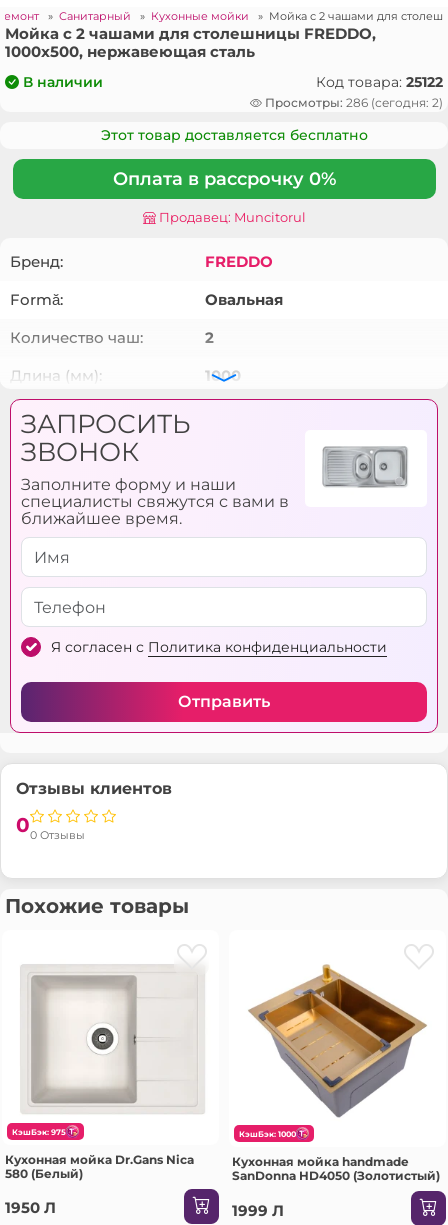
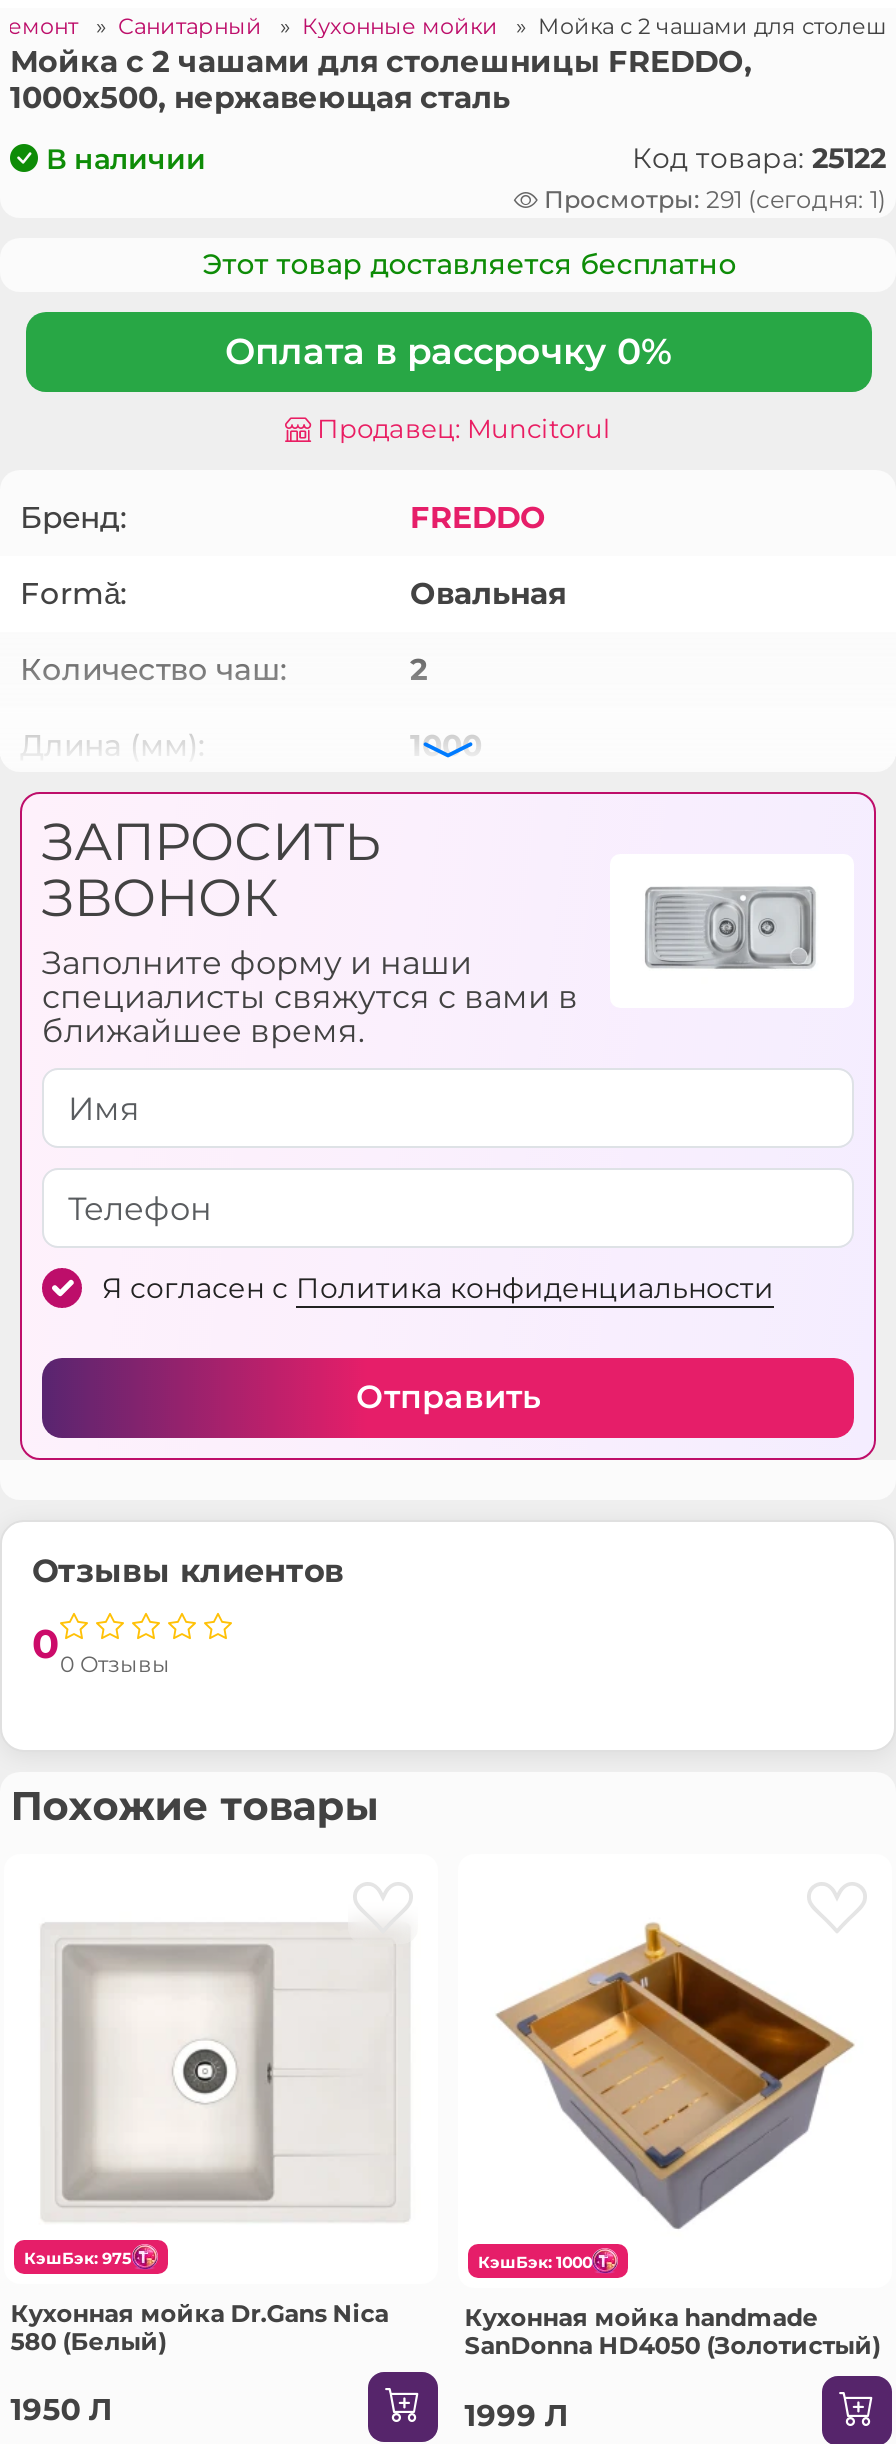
- Просмотры: 286 (сегодня: 2)
+ Просмотры: 291 (сегодня: 1)
